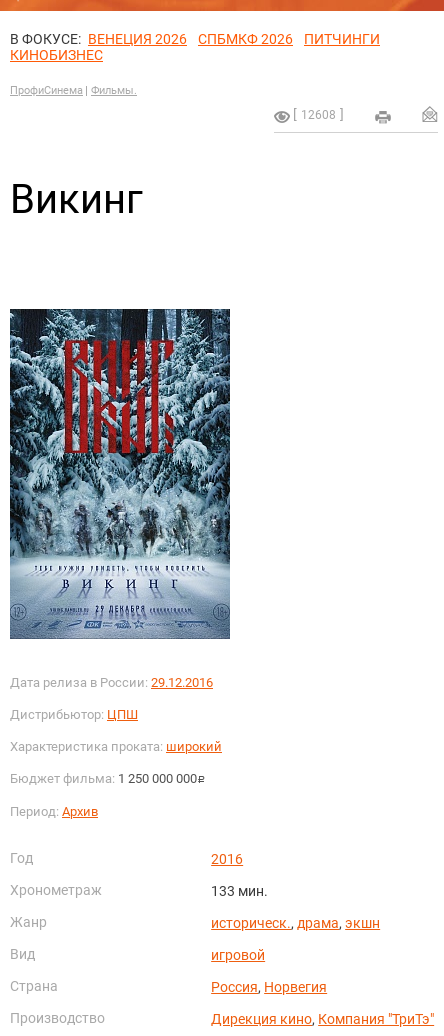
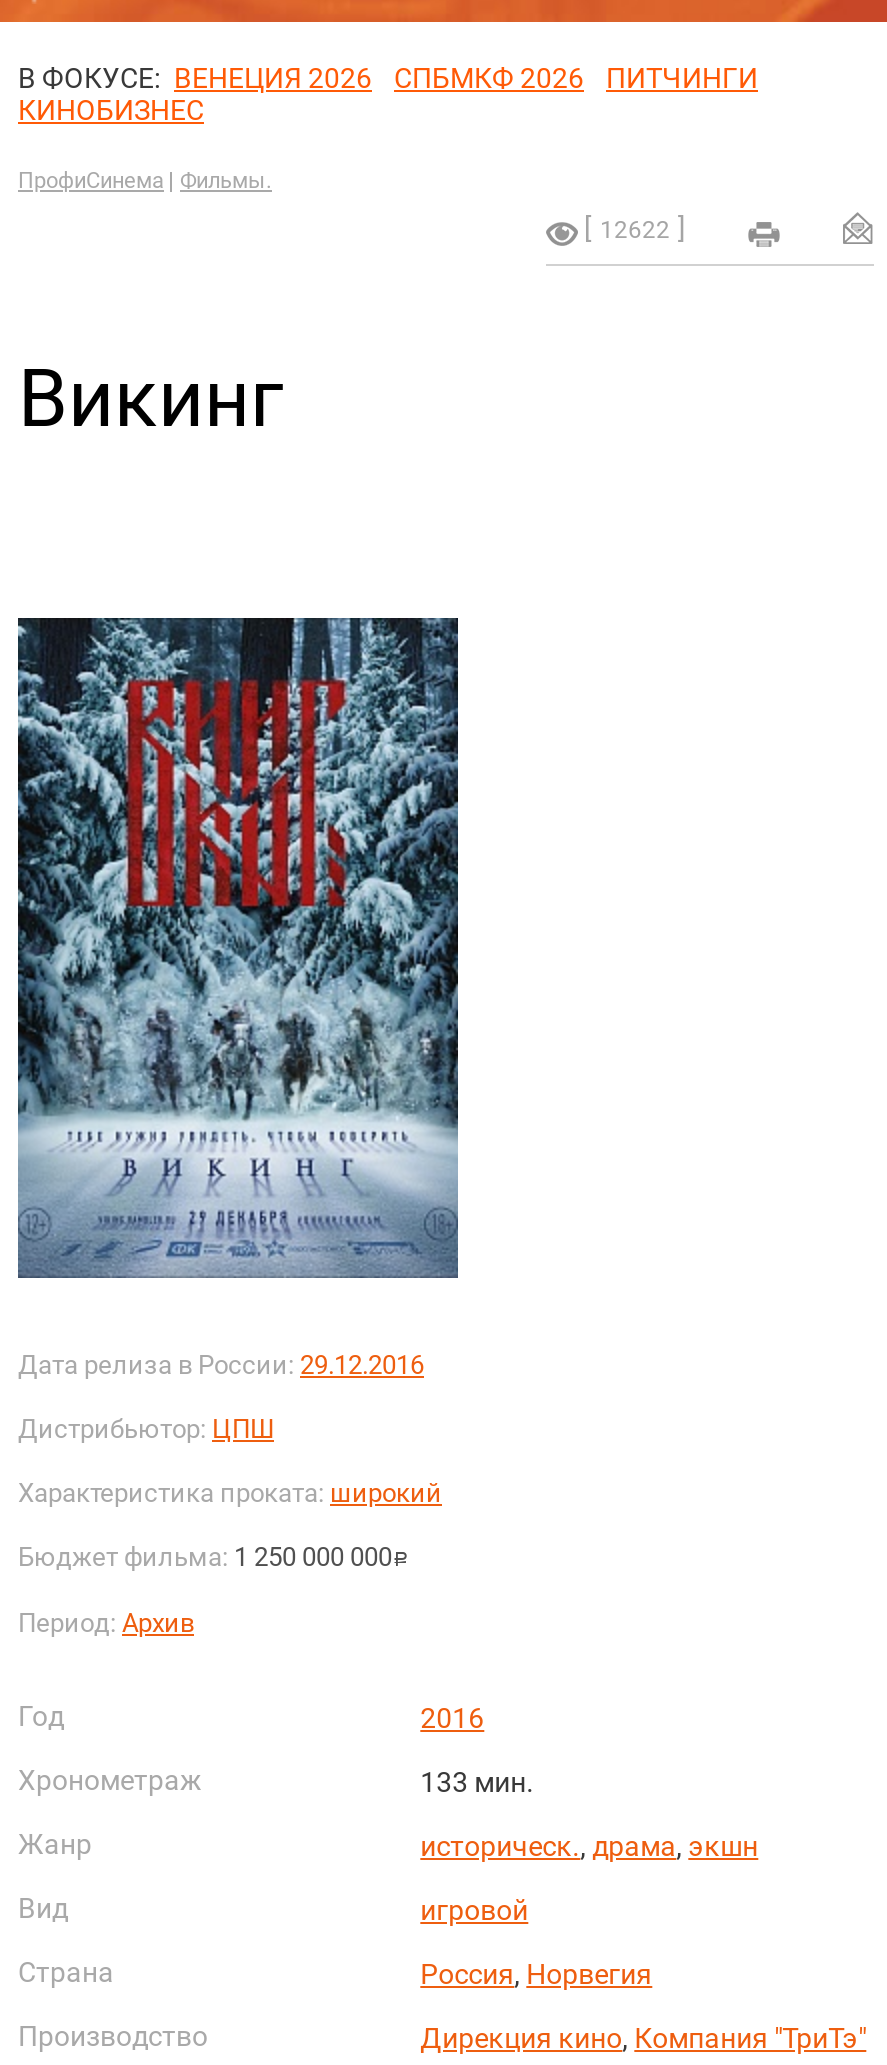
- 12608
+ 12622
